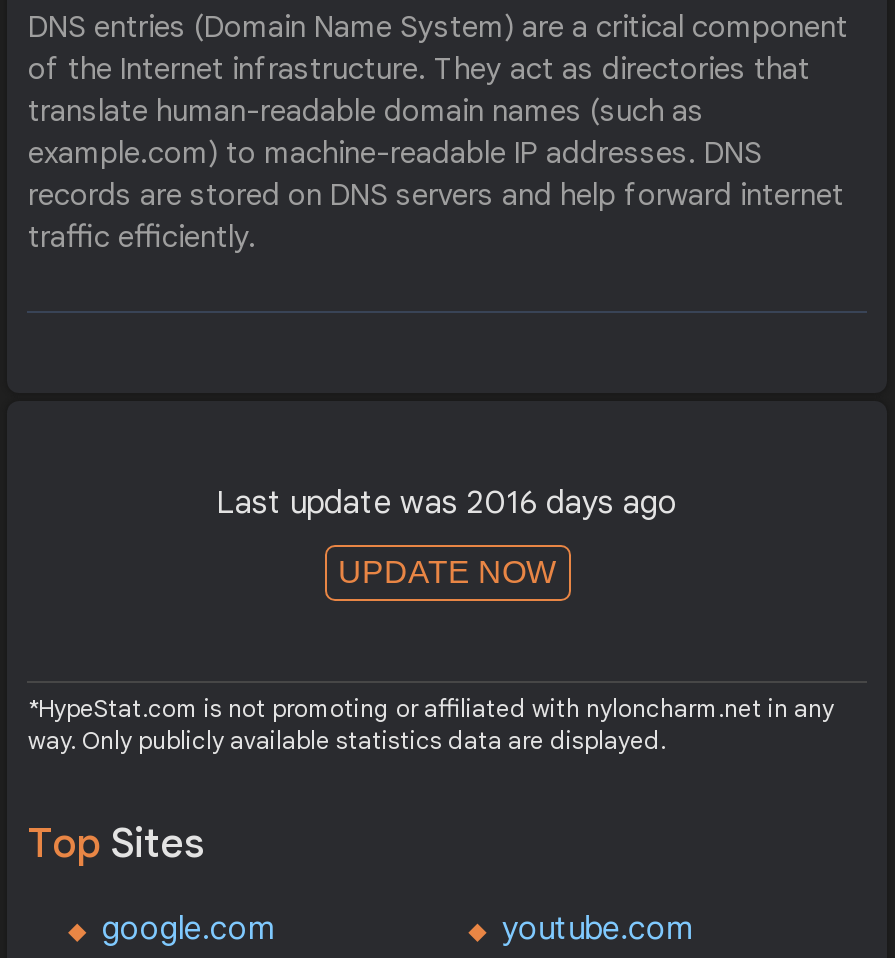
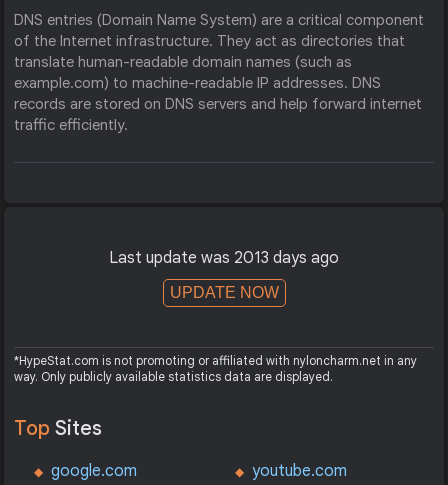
- Last update was 2016 days ago
+ Last update was 2013 days ago
